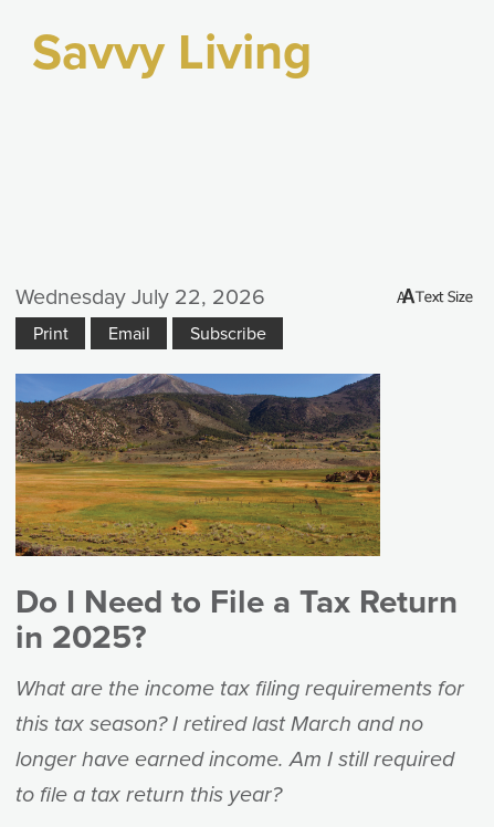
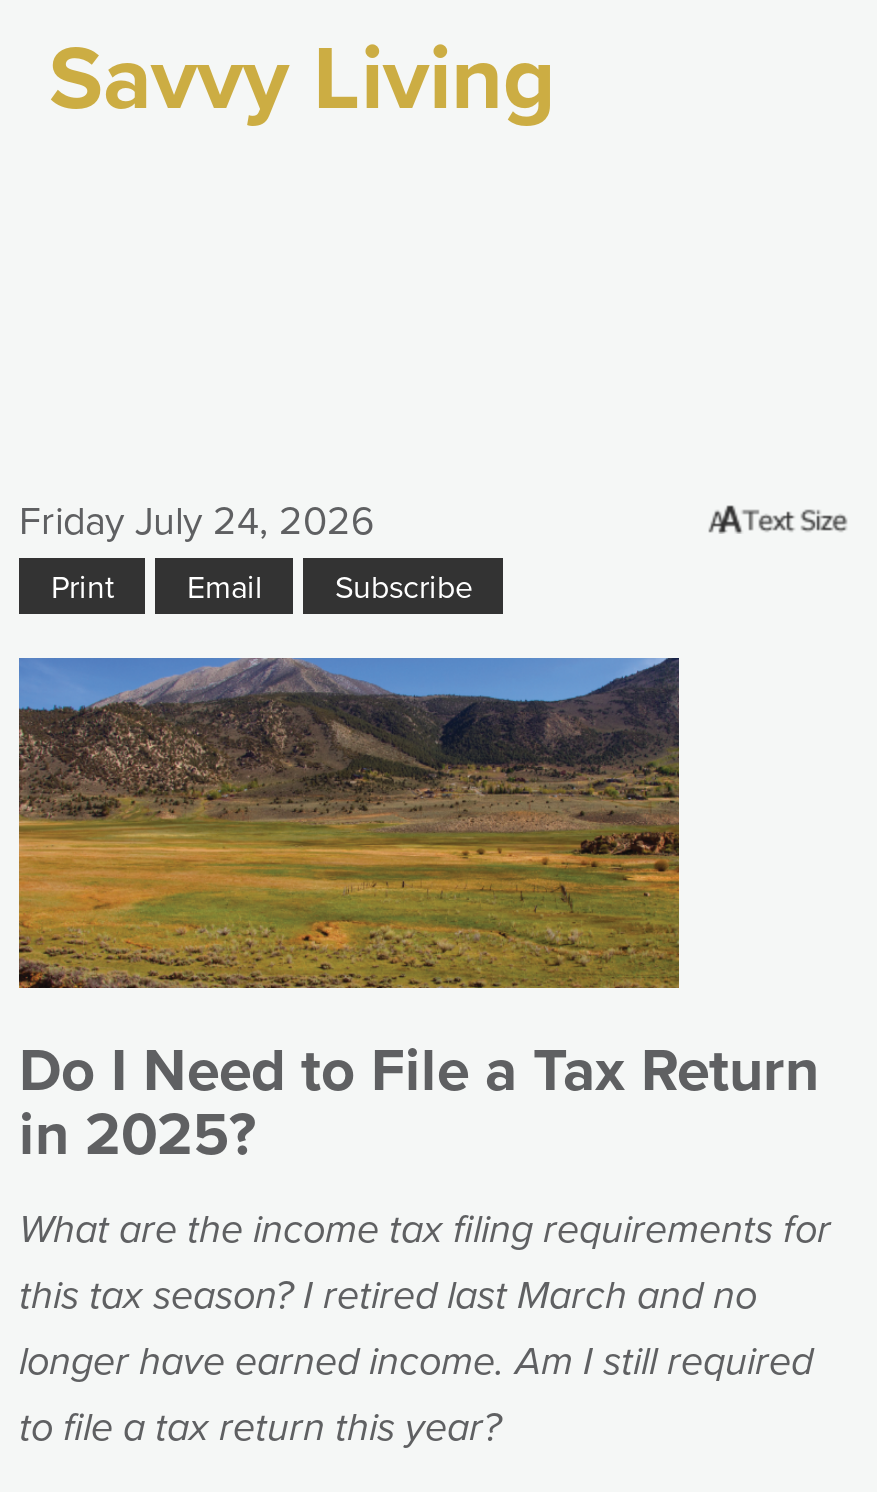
- Wednesday July 22, 2026
+ Friday July 24, 2026
